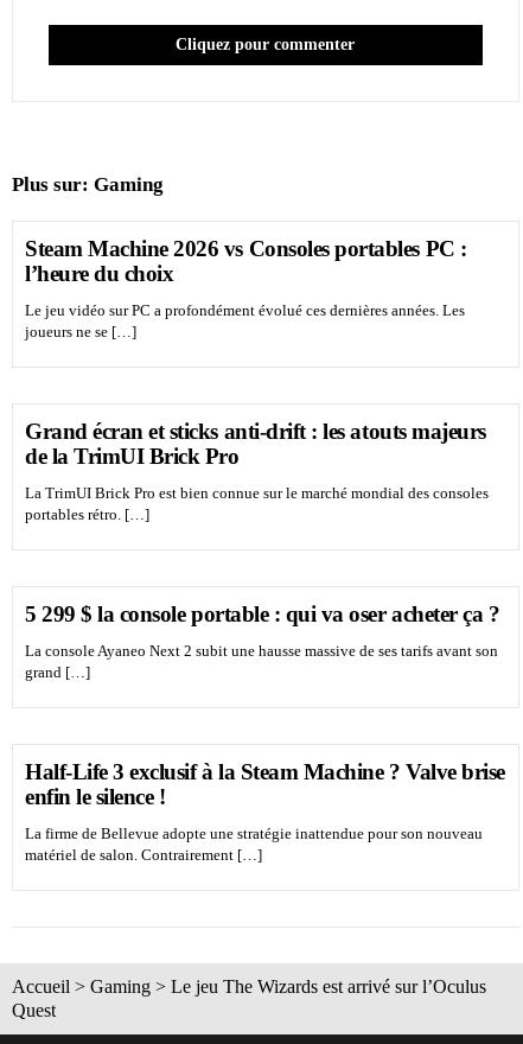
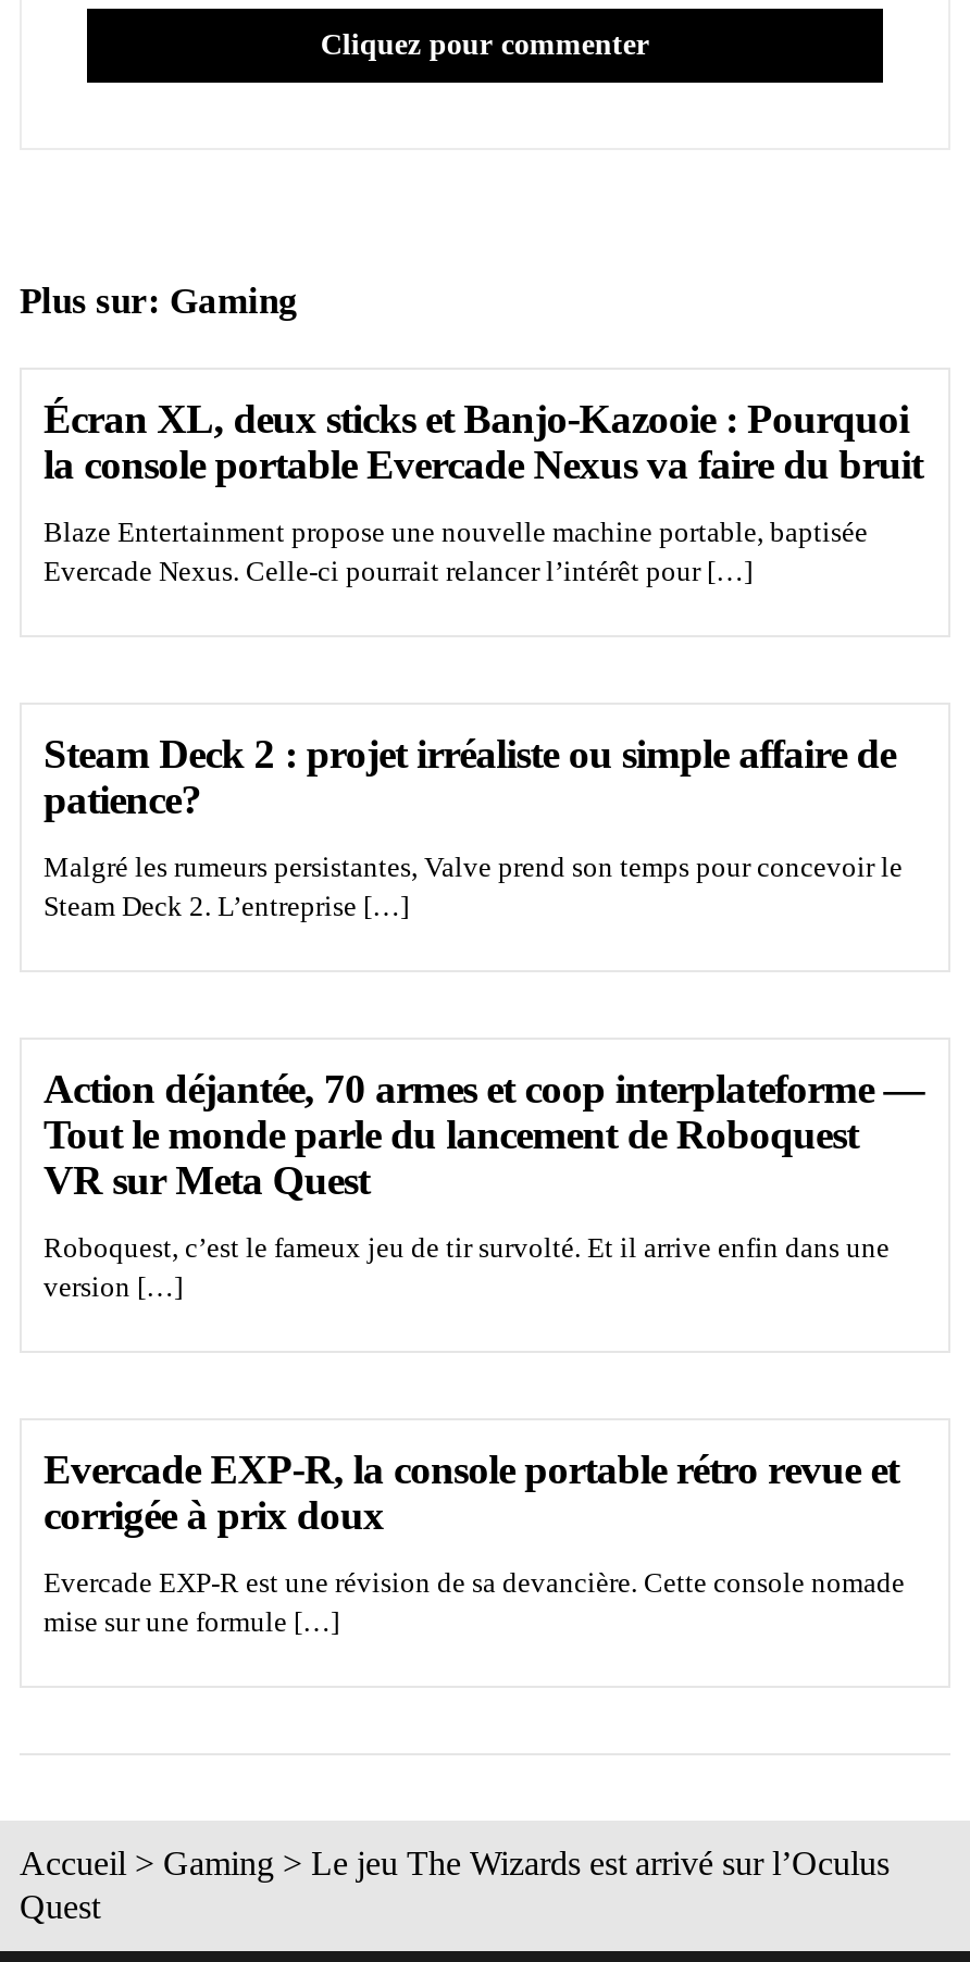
- Steam Machine 2026 vs Consoles portables PC :
- l’heure du choix
+ Écran XL, deux sticks et Banjo-Kazooie : Pourquoi
+ la console portable Evercade Nexus va faire du bruit

- Le jeu vidéo sur PC a profondément évolué ces dernières années. Les
- joueurs ne se […]
+ Blaze Entertainment propose une nouvelle machine portable, baptisée
+ Evercade Nexus. Celle-ci pourrait relancer l’intérêt pour […]

- Grand écran et sticks anti-drift : les atouts majeurs
- de la TrimUI Brick Pro
+ Steam Deck 2 : projet irréaliste ou simple affaire de
+ patience?

- La TrimUI Brick Pro est bien connue sur le marché mondial des consoles
- portables rétro. […]
+ Malgré les rumeurs persistantes, Valve prend son temps pour concevoir le
+ Steam Deck 2. L’entreprise […]

- 5 299 $ la console portable : qui va oser acheter ça ?
+ Action déjantée, 70 armes et coop interplateforme —
+ Tout le monde parle du lancement de Roboquest
+ VR sur Meta Quest

- La console Ayaneo Next 2 subit une hausse massive de ses tarifs avant son
- grand […]
+ Roboquest, c’est le fameux jeu de tir survolté. Et il arrive enfin dans une
+ version […]

- Half-Life 3 exclusif à la Steam Machine ? Valve brise
- enfin le silence !
+ Evercade EXP-R, la console portable rétro revue et
+ corrigée à prix doux

- La firme de Bellevue adopte une stratégie inattendue pour son nouveau
- matériel de salon. Contrairement […]
+ Evercade EXP-R est une révision de sa devancière. Cette console nomade
+ mise sur une formule […]
